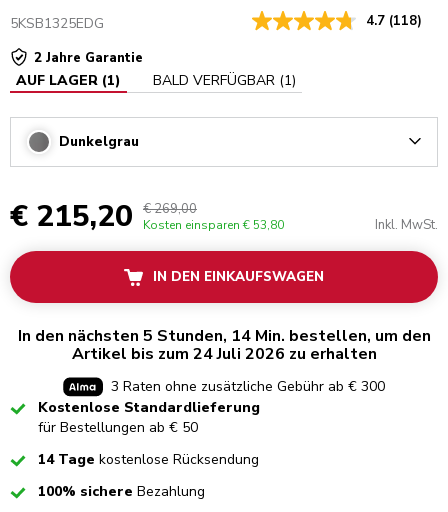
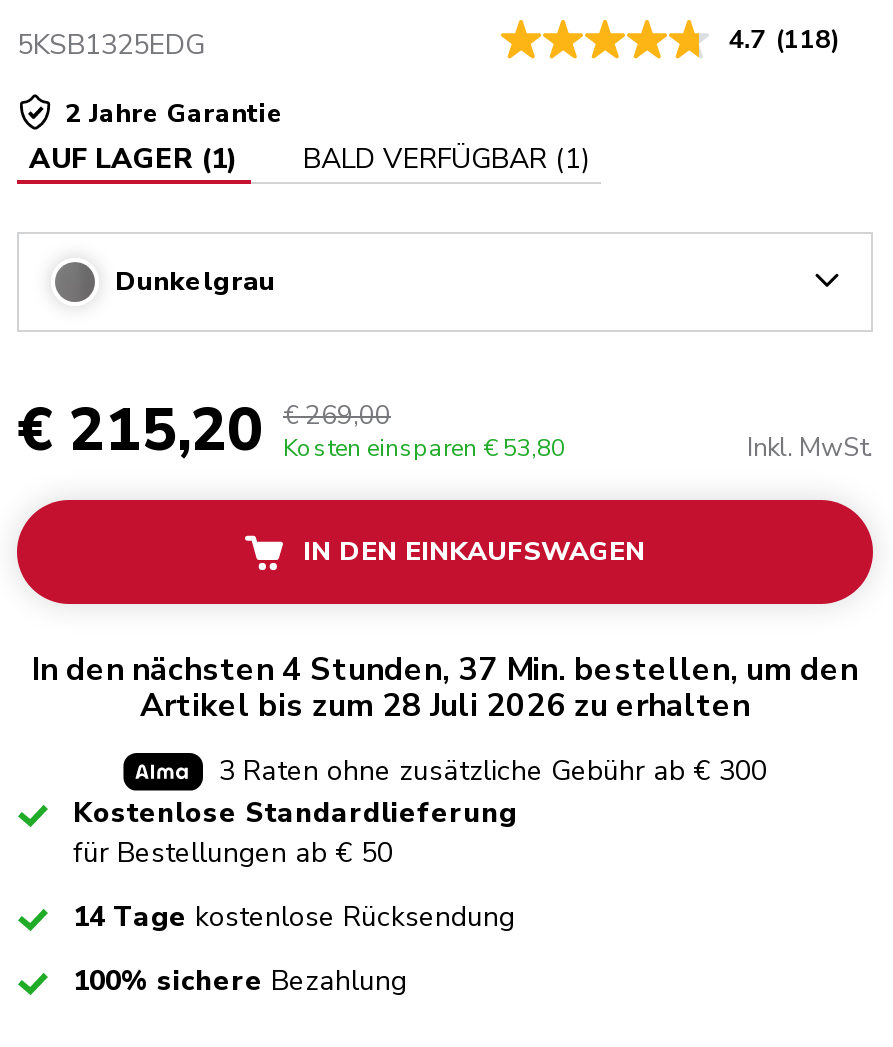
- In den nächsten 5 Stunden, 14 Min. bestellen, um den
+ In den nächsten 4 Stunden, 37 Min. bestellen, um den

- Artikel bis zum 24 Juli 2026 zu erhalten
+ Artikel bis zum 28 Juli 2026 zu erhalten
